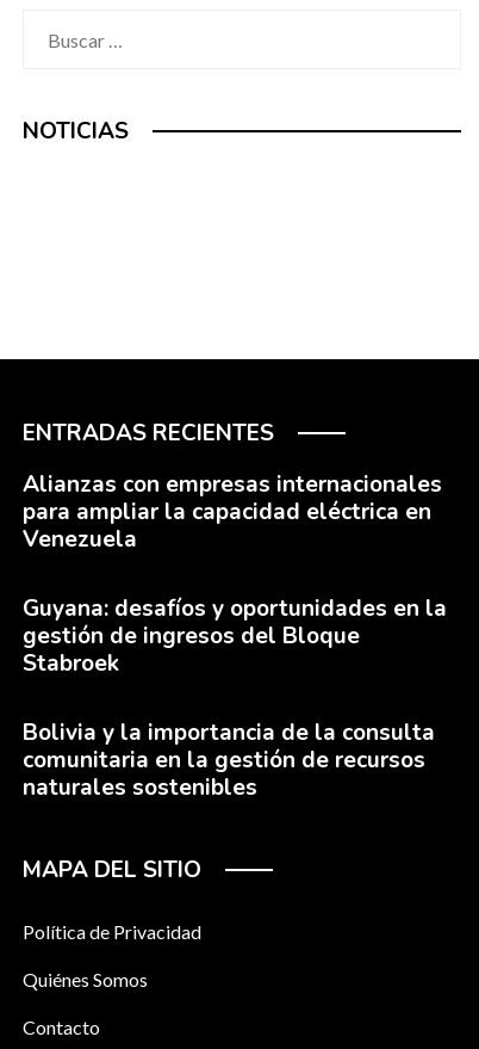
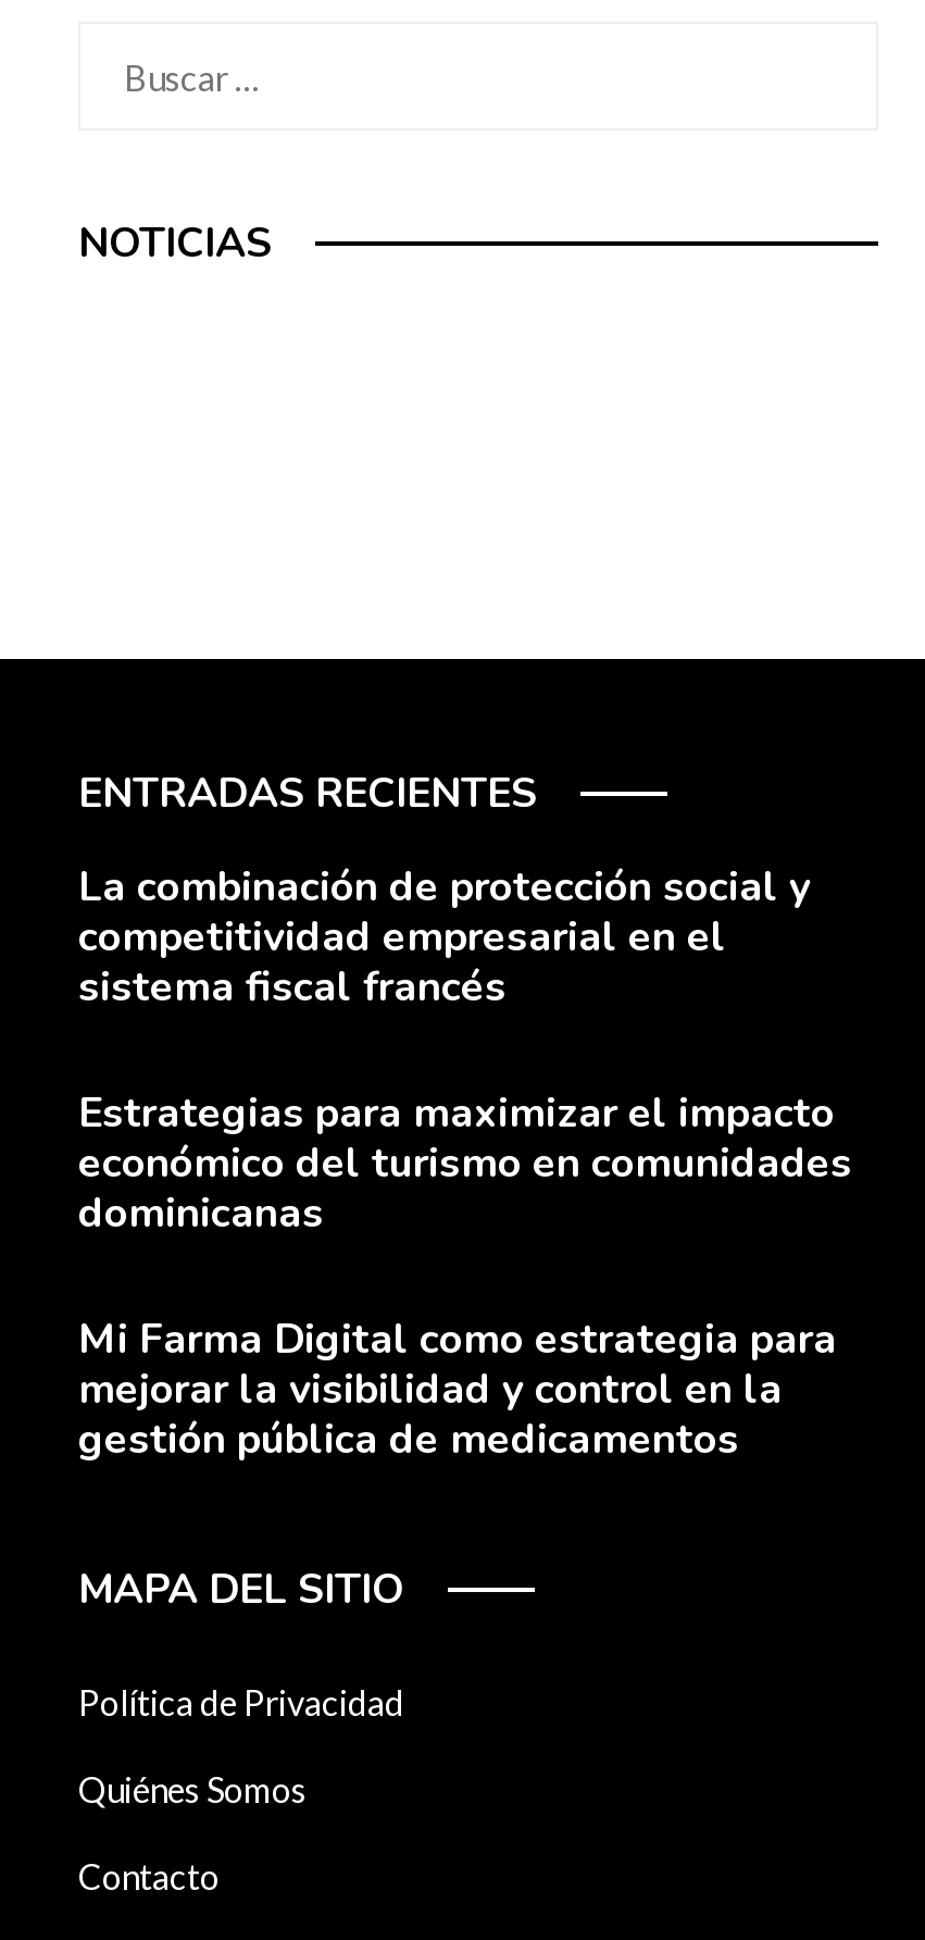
- Alianzas con empresas internacionales
- para ampliar la capacidad eléctrica en
- Venezuela
+ La combinación de protección social y
+ competitividad empresarial en el
+ sistema fiscal francés

- Guyana: desafíos y oportunidades en la
- gestión de ingresos del Bloque
- Stabroek
+ Estrategias para maximizar el impacto
+ económico del turismo en comunidades
+ dominicanas

- Bolivia y la importancia de la consulta
- comunitaria en la gestión de recursos
- naturales sostenibles
+ Mi Farma Digital como estrategia para
+ mejorar la visibilidad y control en la
+ gestión pública de medicamentos
